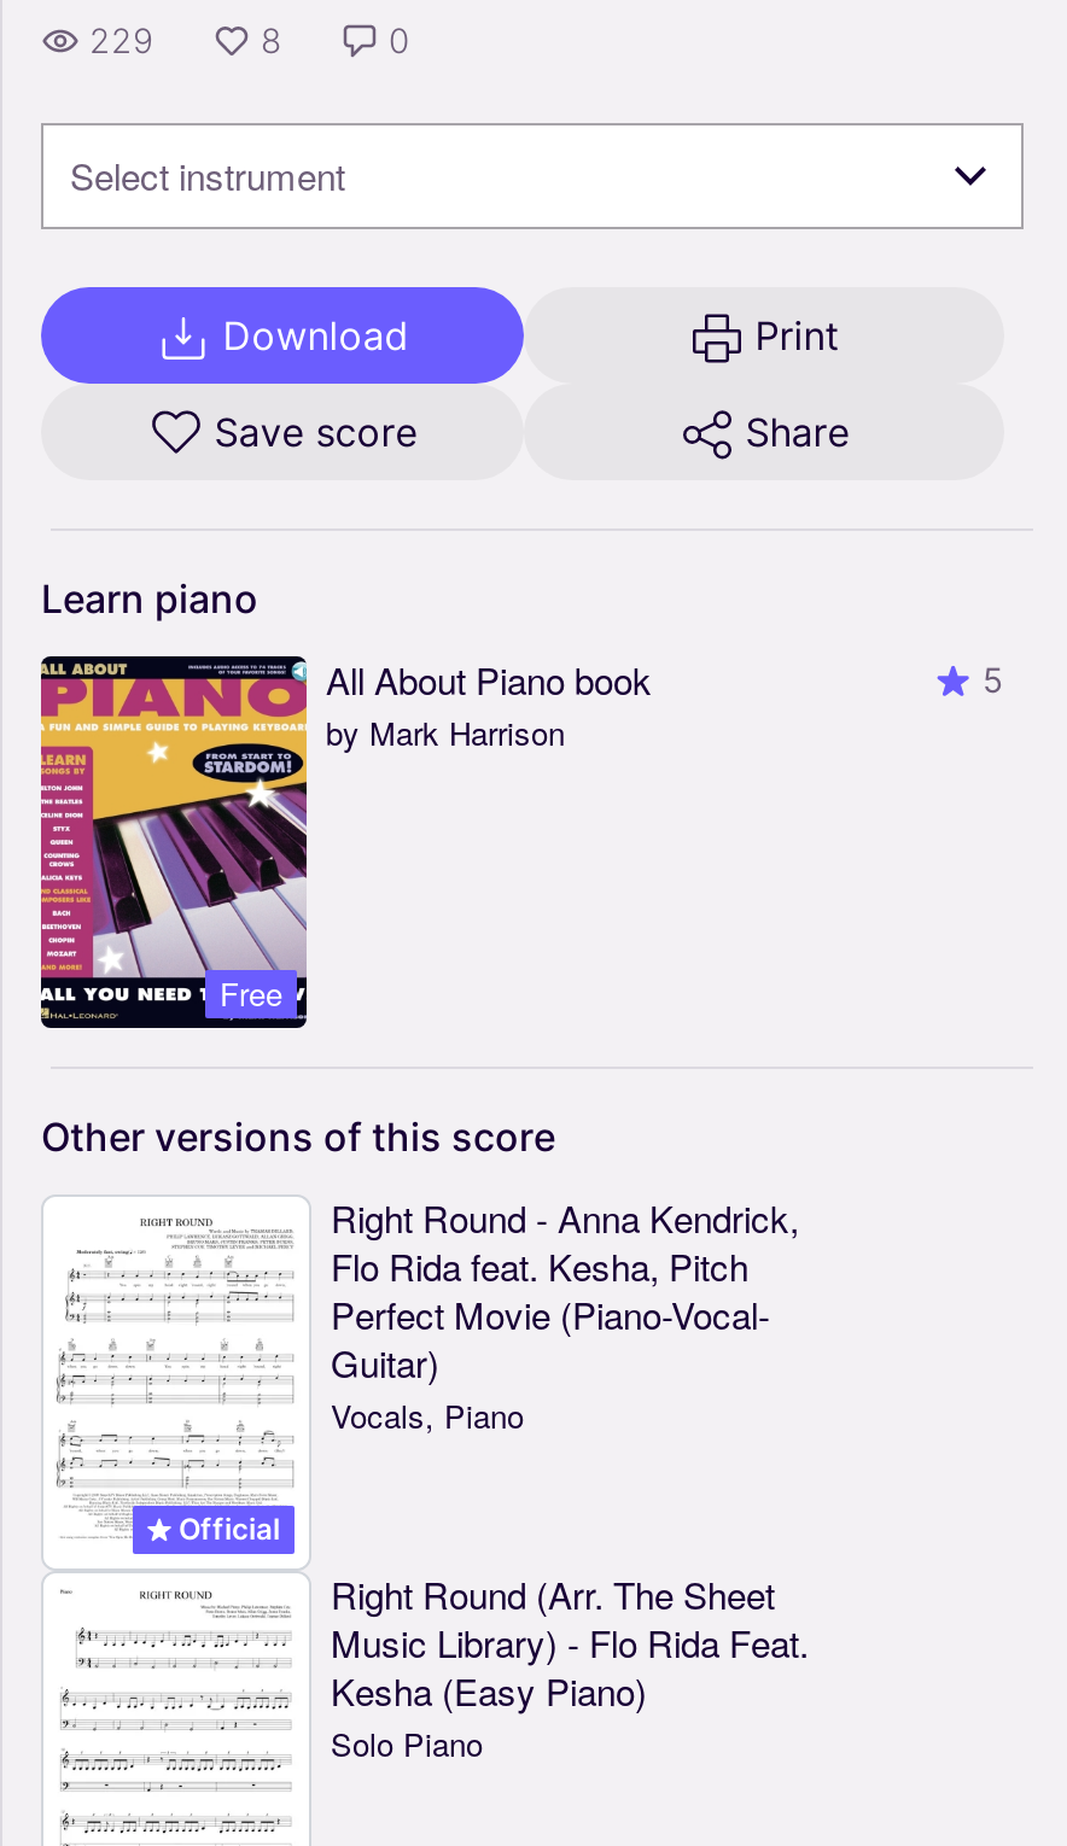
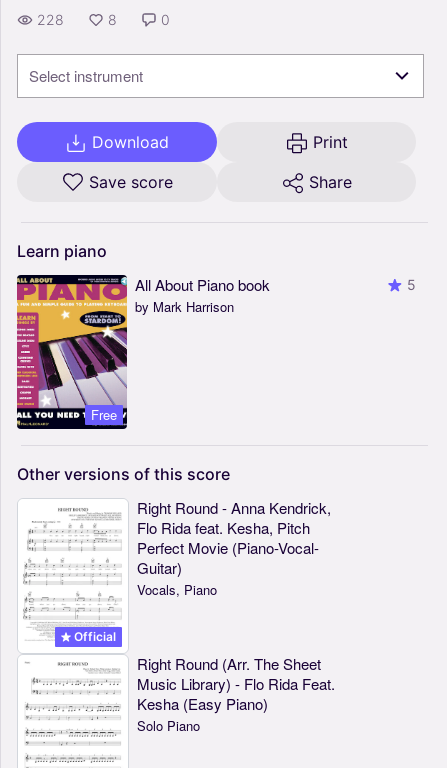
- 229
+ 228
